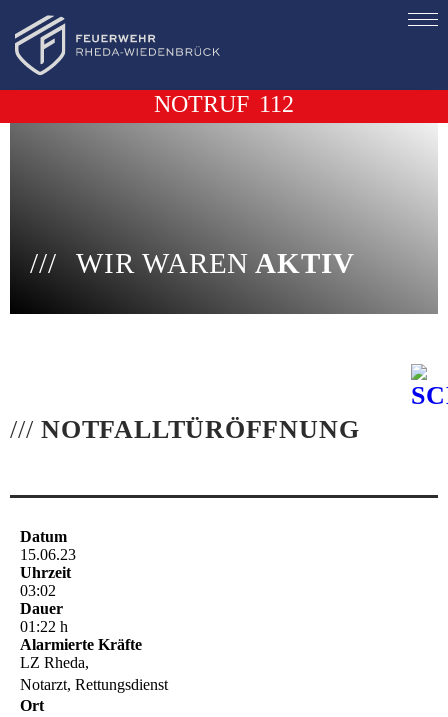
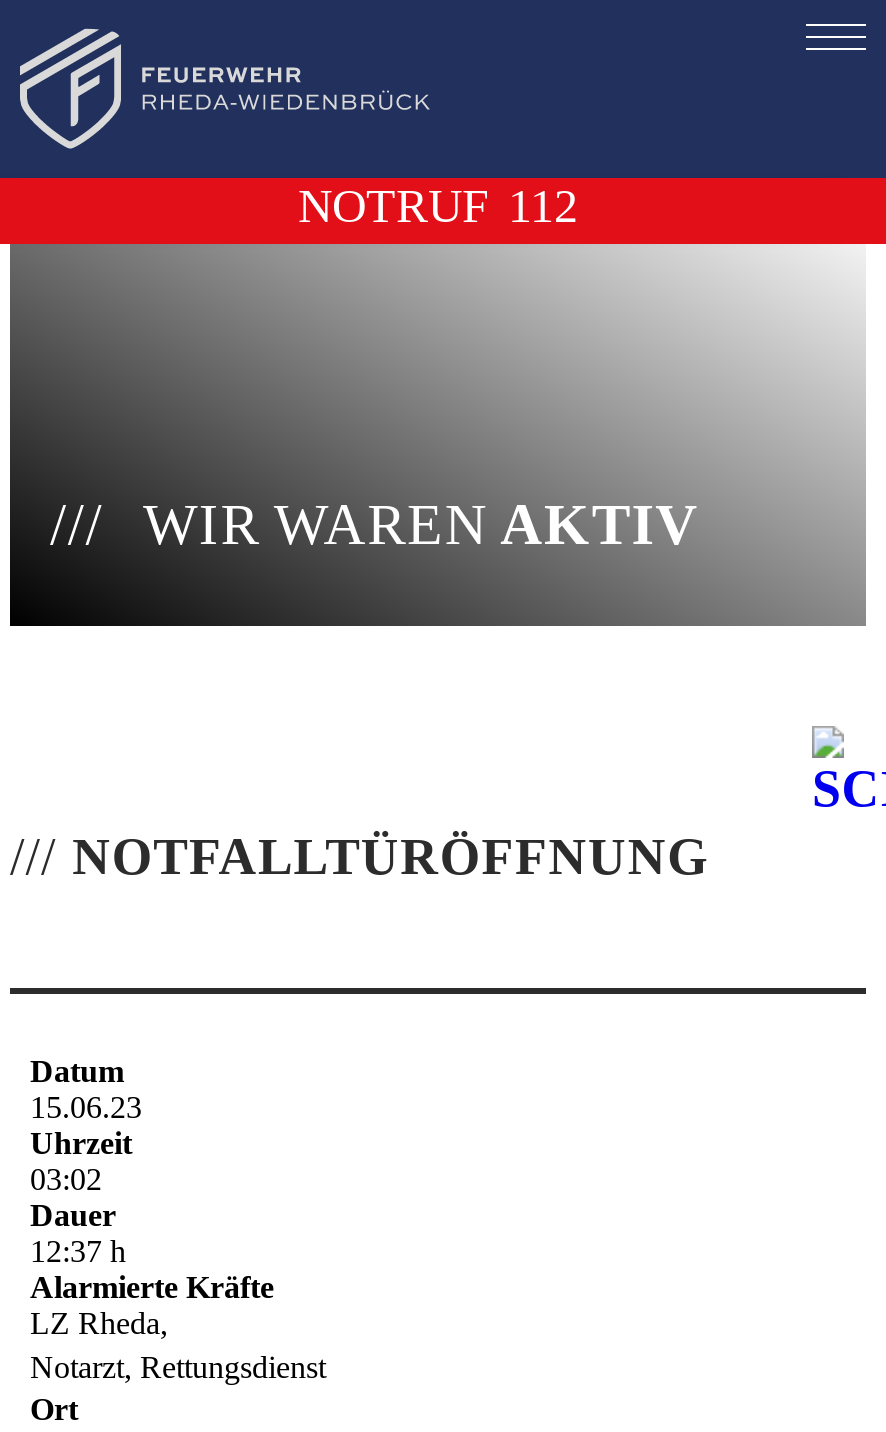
- 01:22 h
+ 12:37 h
